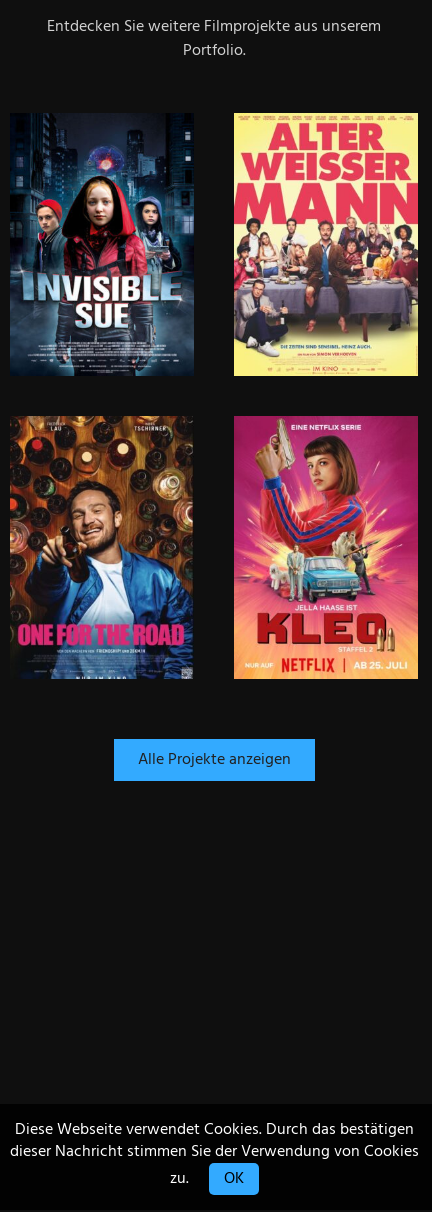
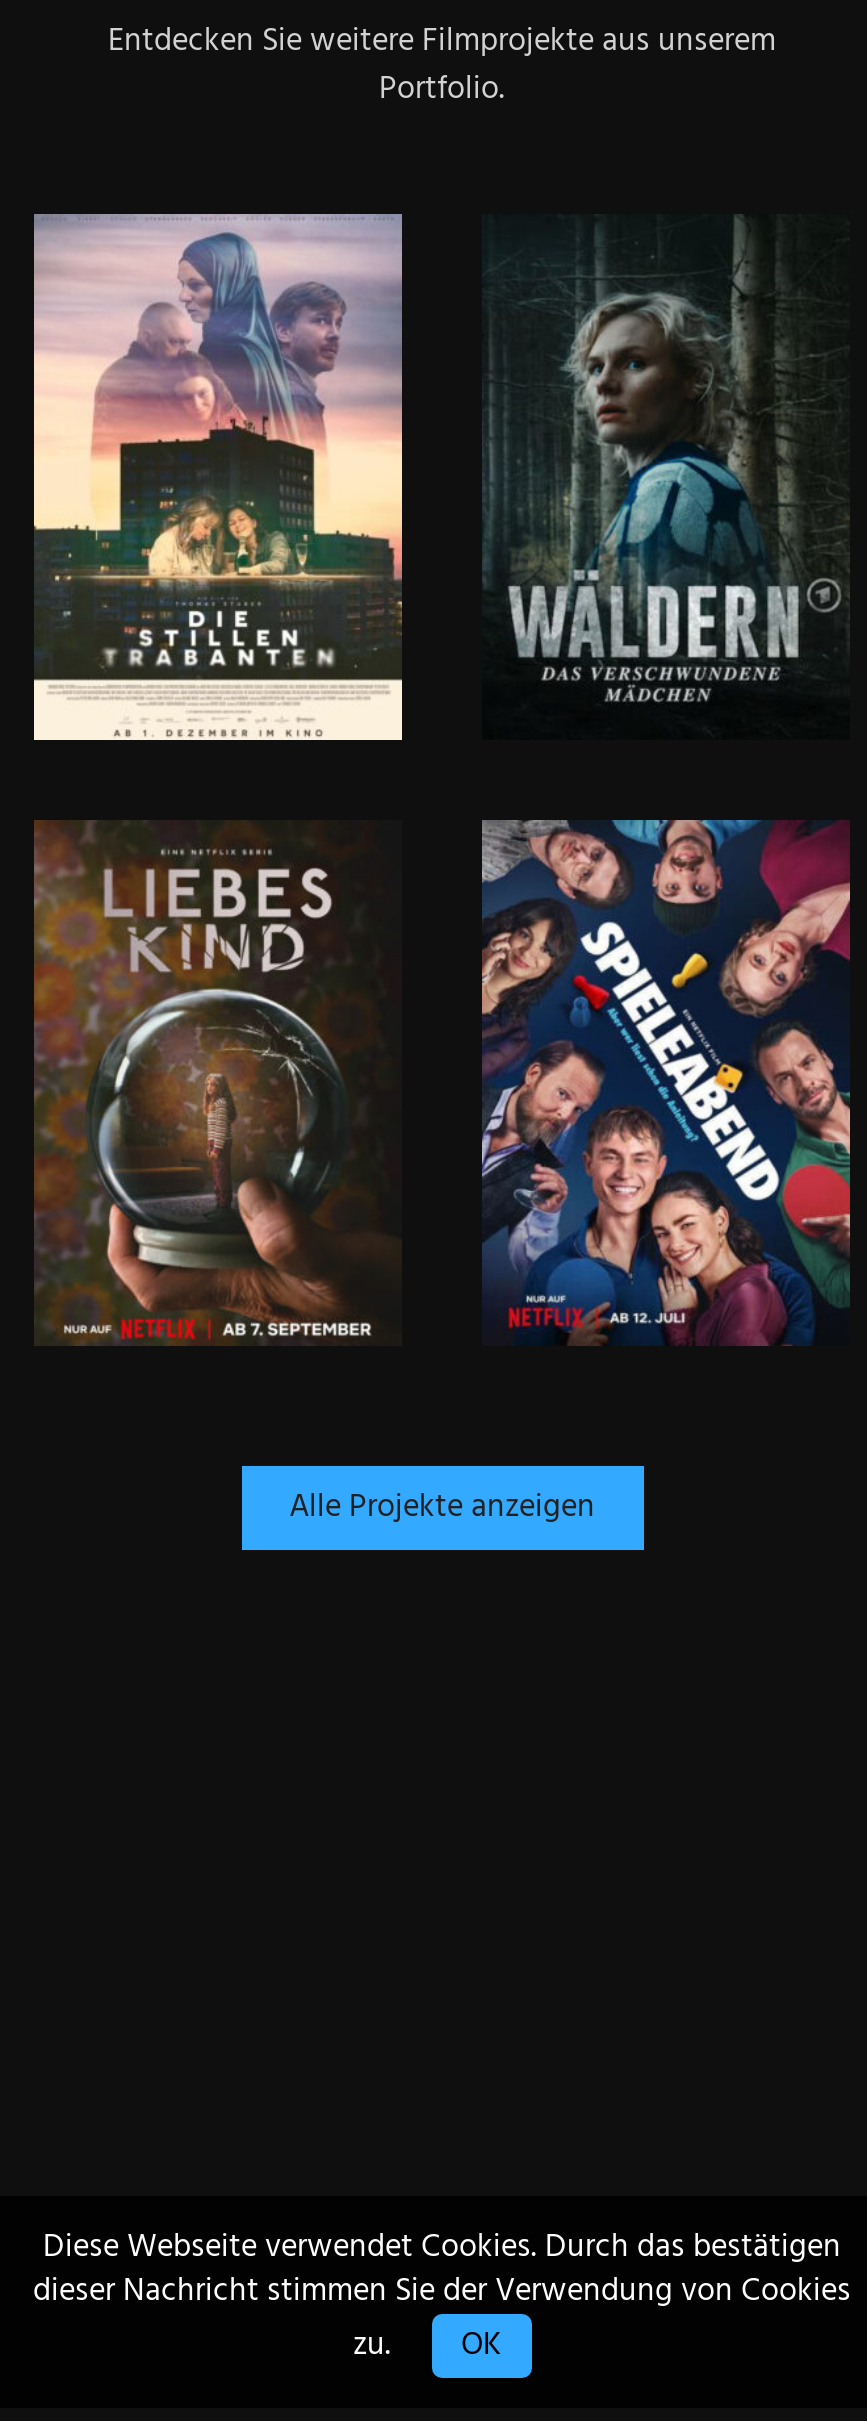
- [image]
+ [image]

- [image]
+ [image]

- [image]
+ [image]

- [image]
+ [image]
